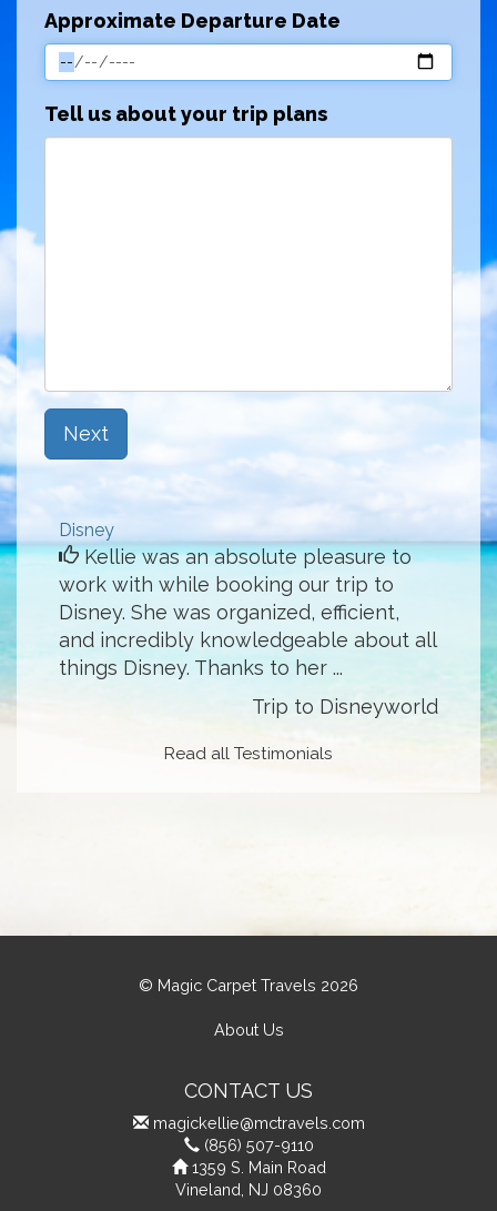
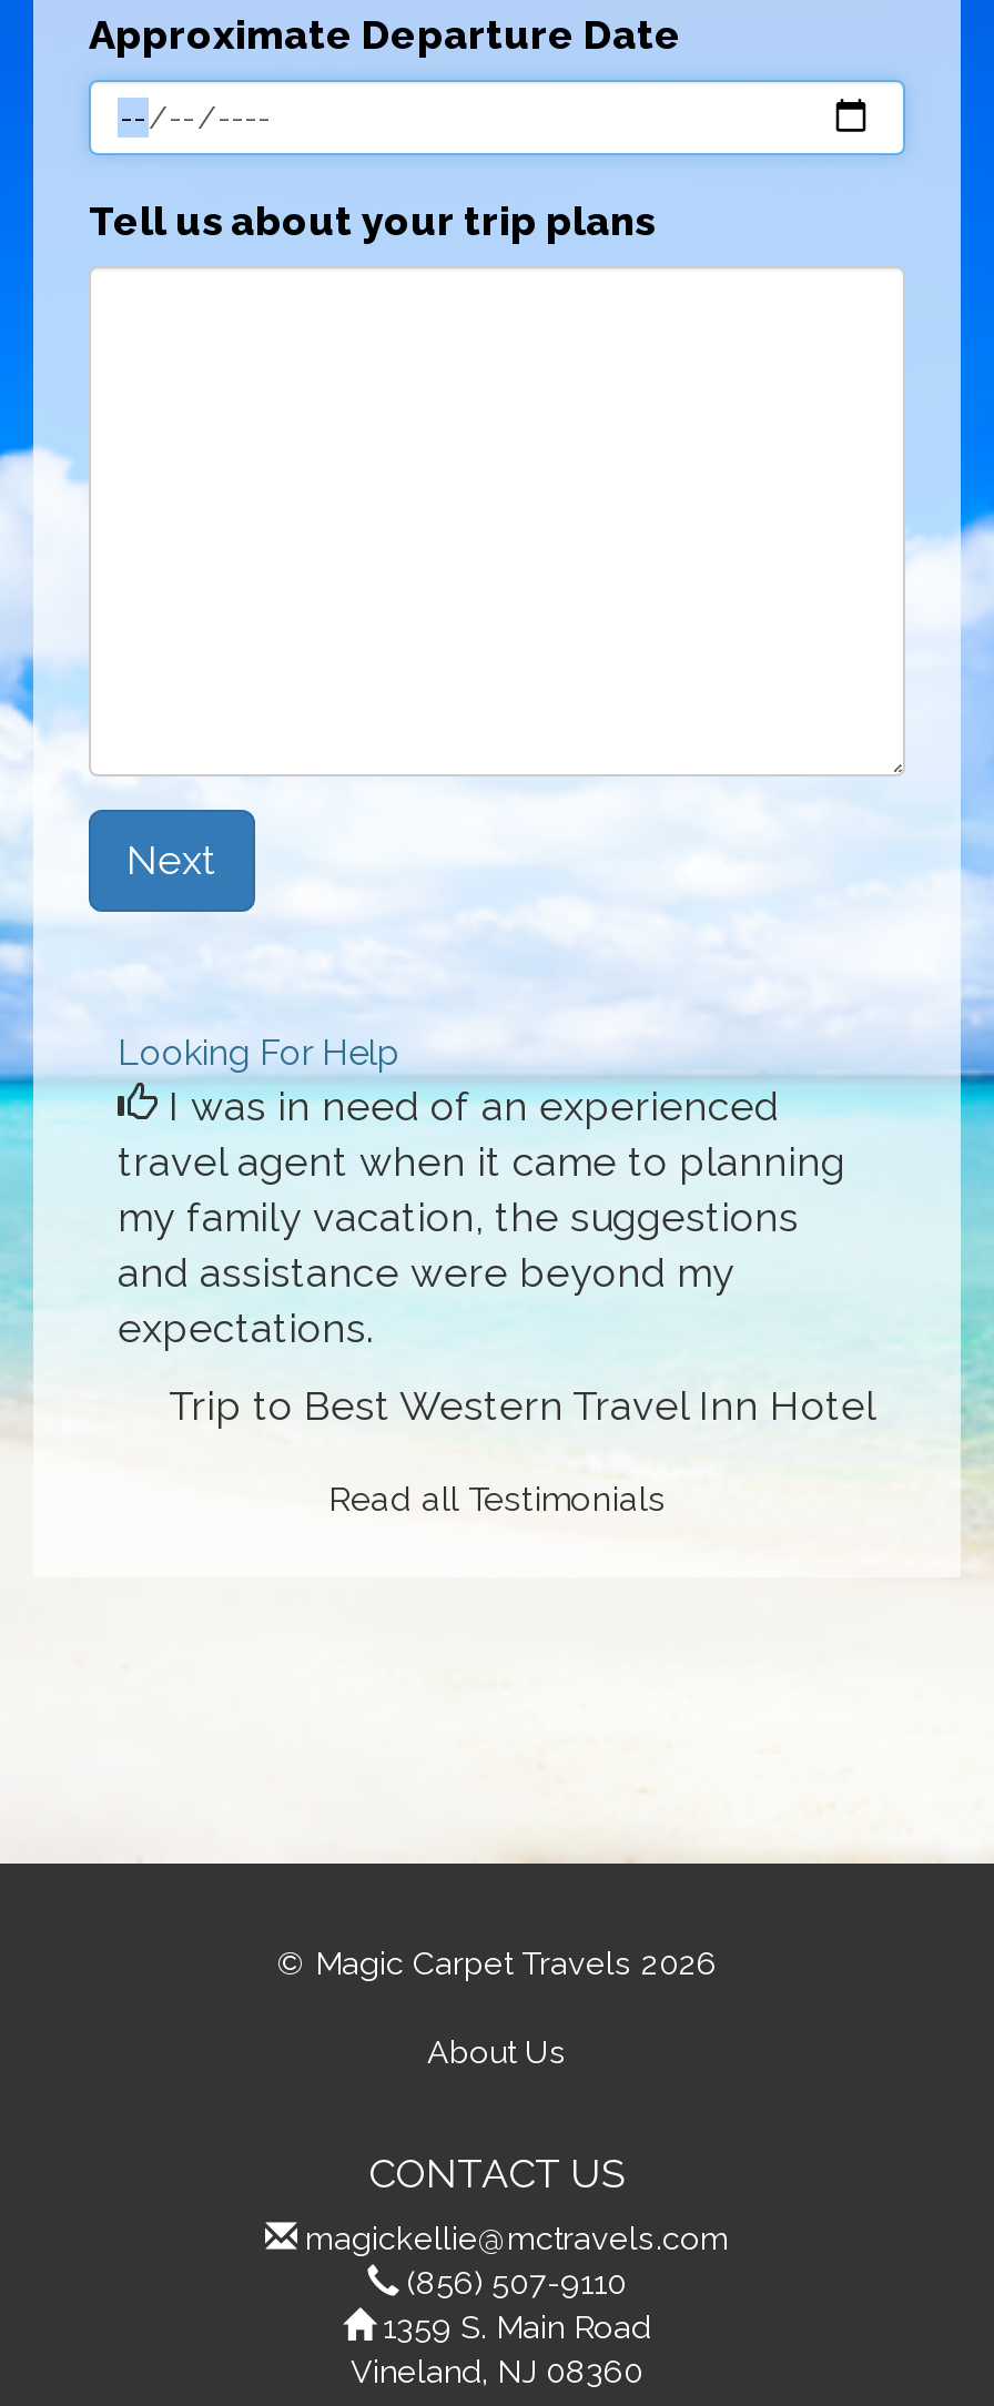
- Disney
- Kellie was an absolute pleasure to
- work with while booking our trip to
- Disney. She was organized, efficient,
- and incredibly knowledgeable about all
- things Disney. Thanks to her ...
+ Looking For Help
+ I was in need of an experienced
+ travel agent when it came to planning
+ my family vacation, the suggestions
+ and assistance were beyond my
+ expectations.

- Trip to Disneyworld
+ Trip to Best Western Travel Inn Hotel
